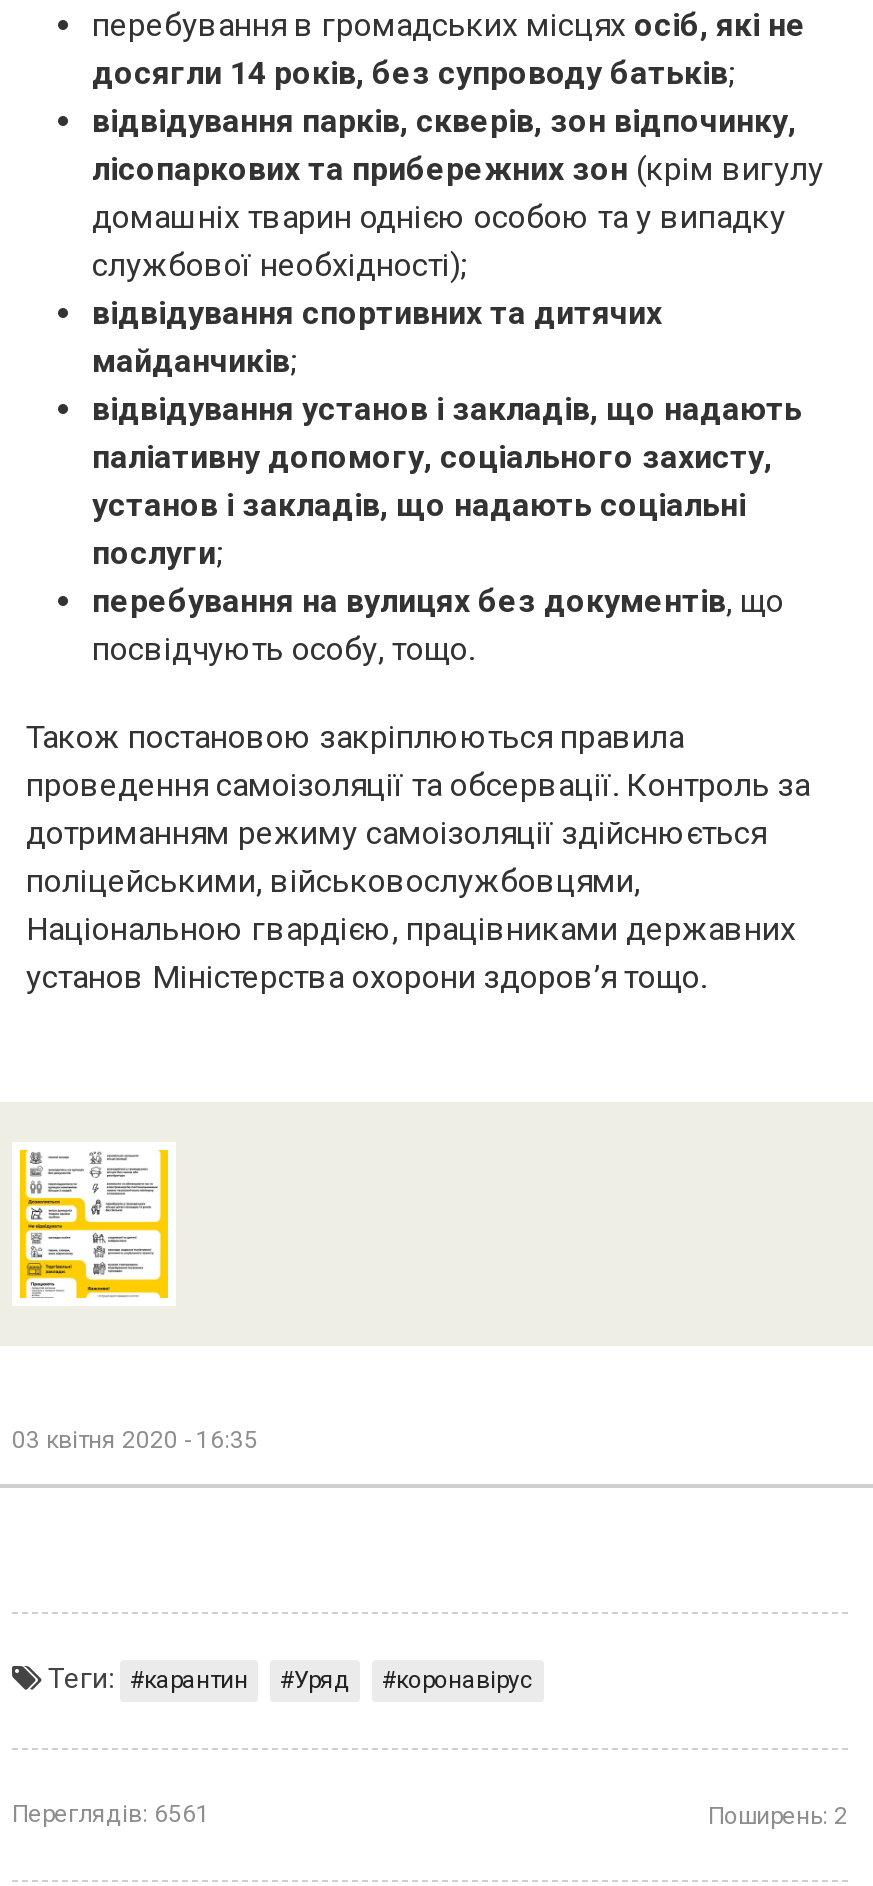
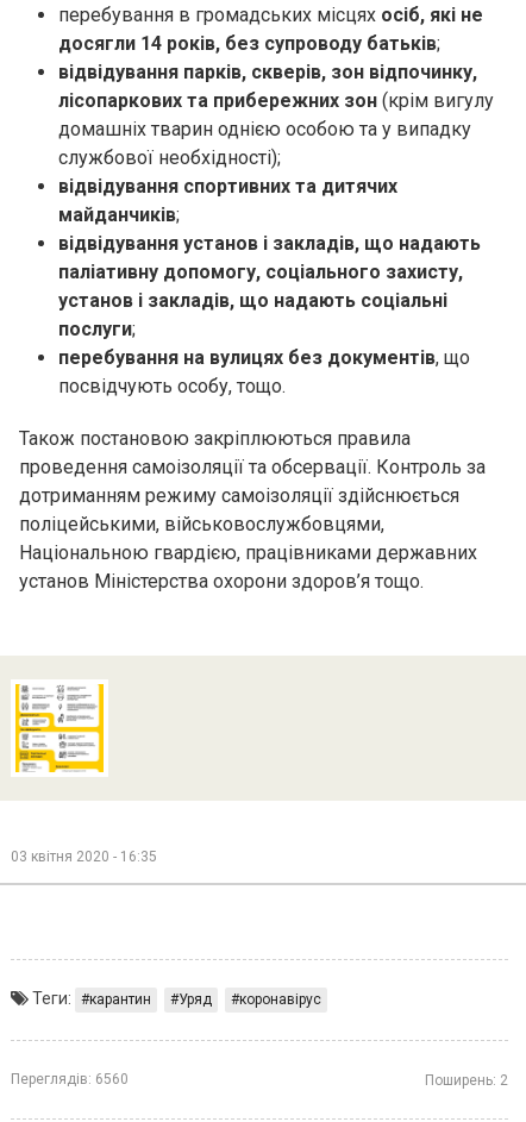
- Переглядів: 6561
+ Переглядів: 6560
